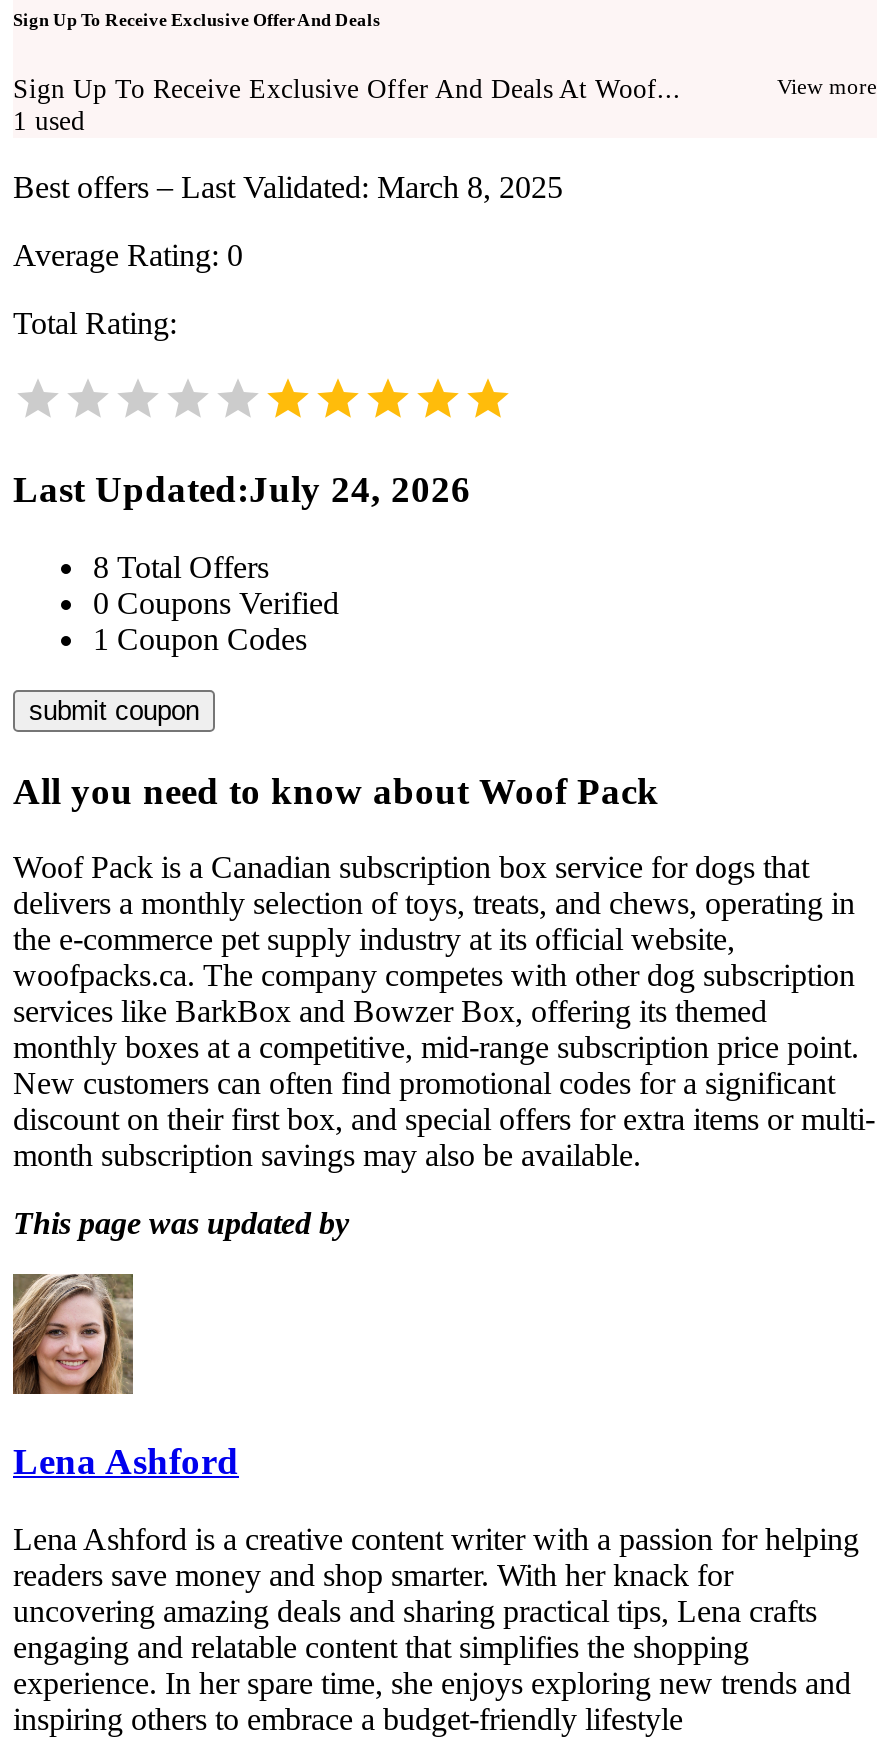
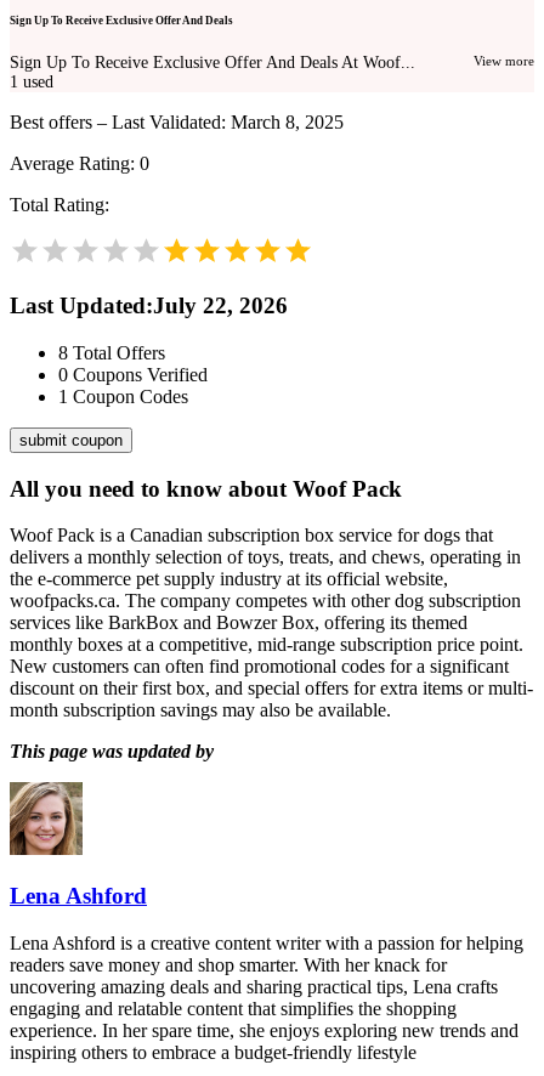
- Last Updated:July 24, 2026
+ Last Updated:July 22, 2026
